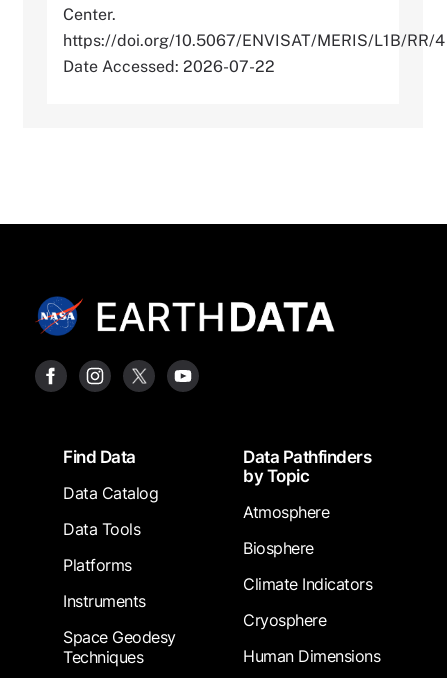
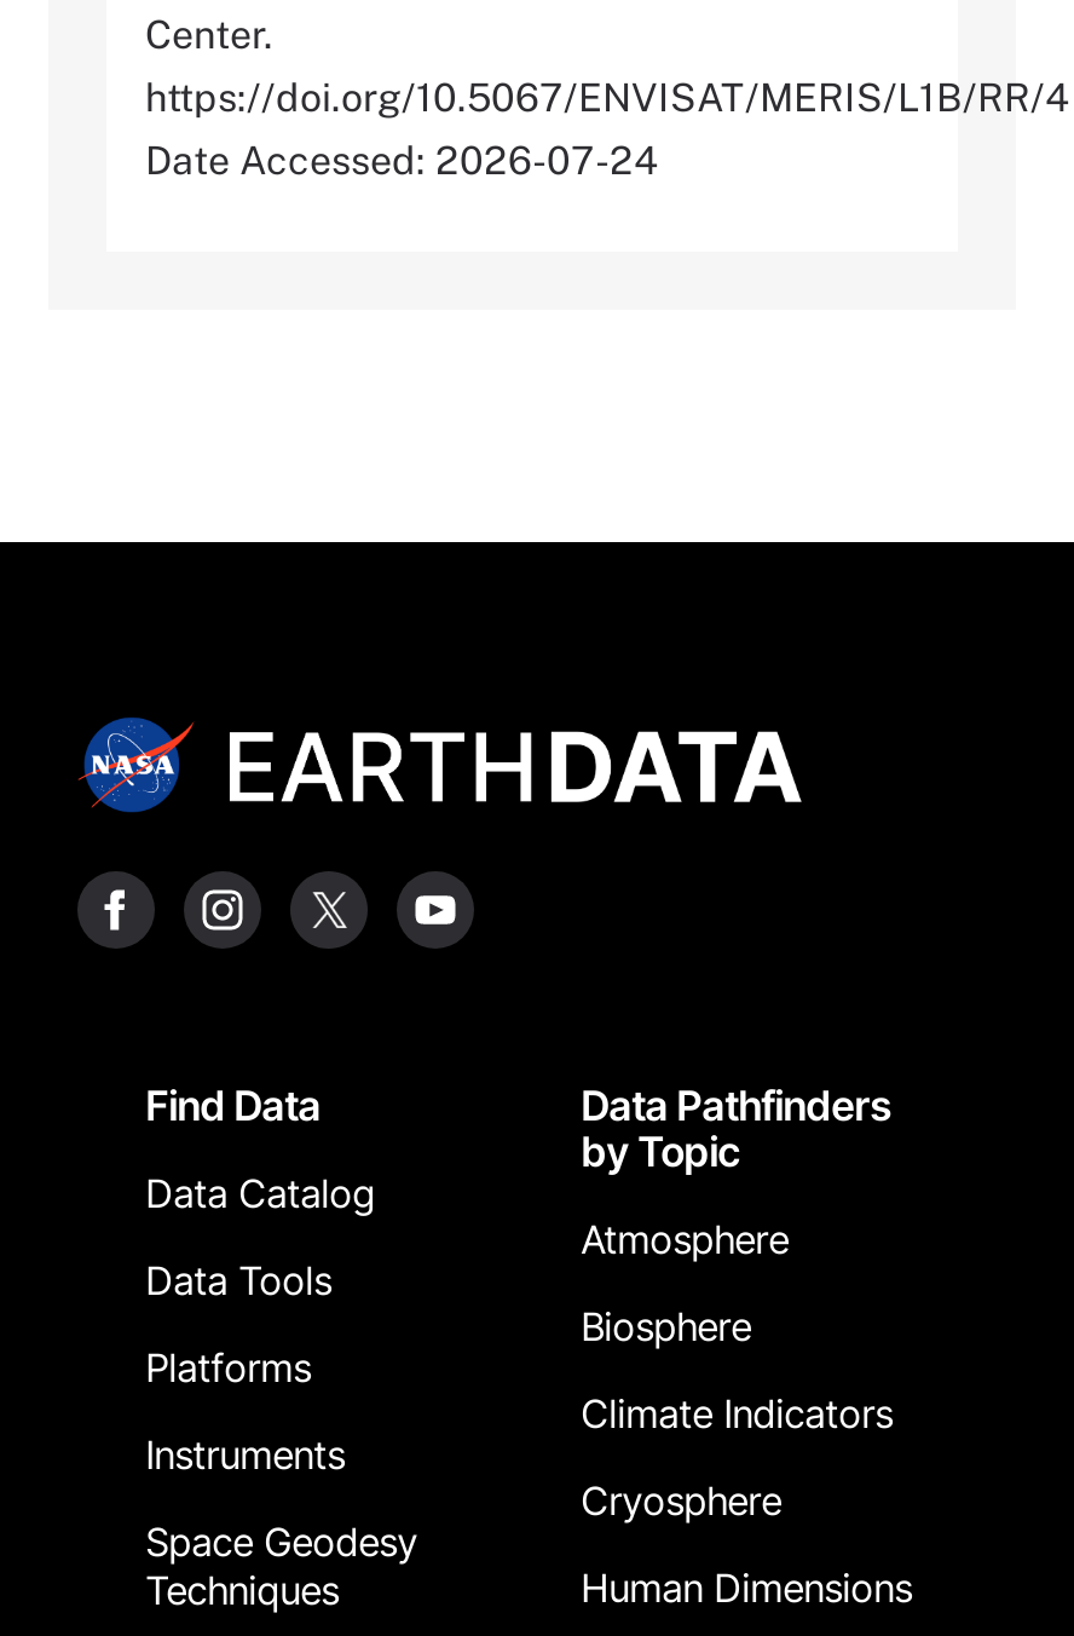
- Date Accessed: 2026-07-22
+ Date Accessed: 2026-07-24
